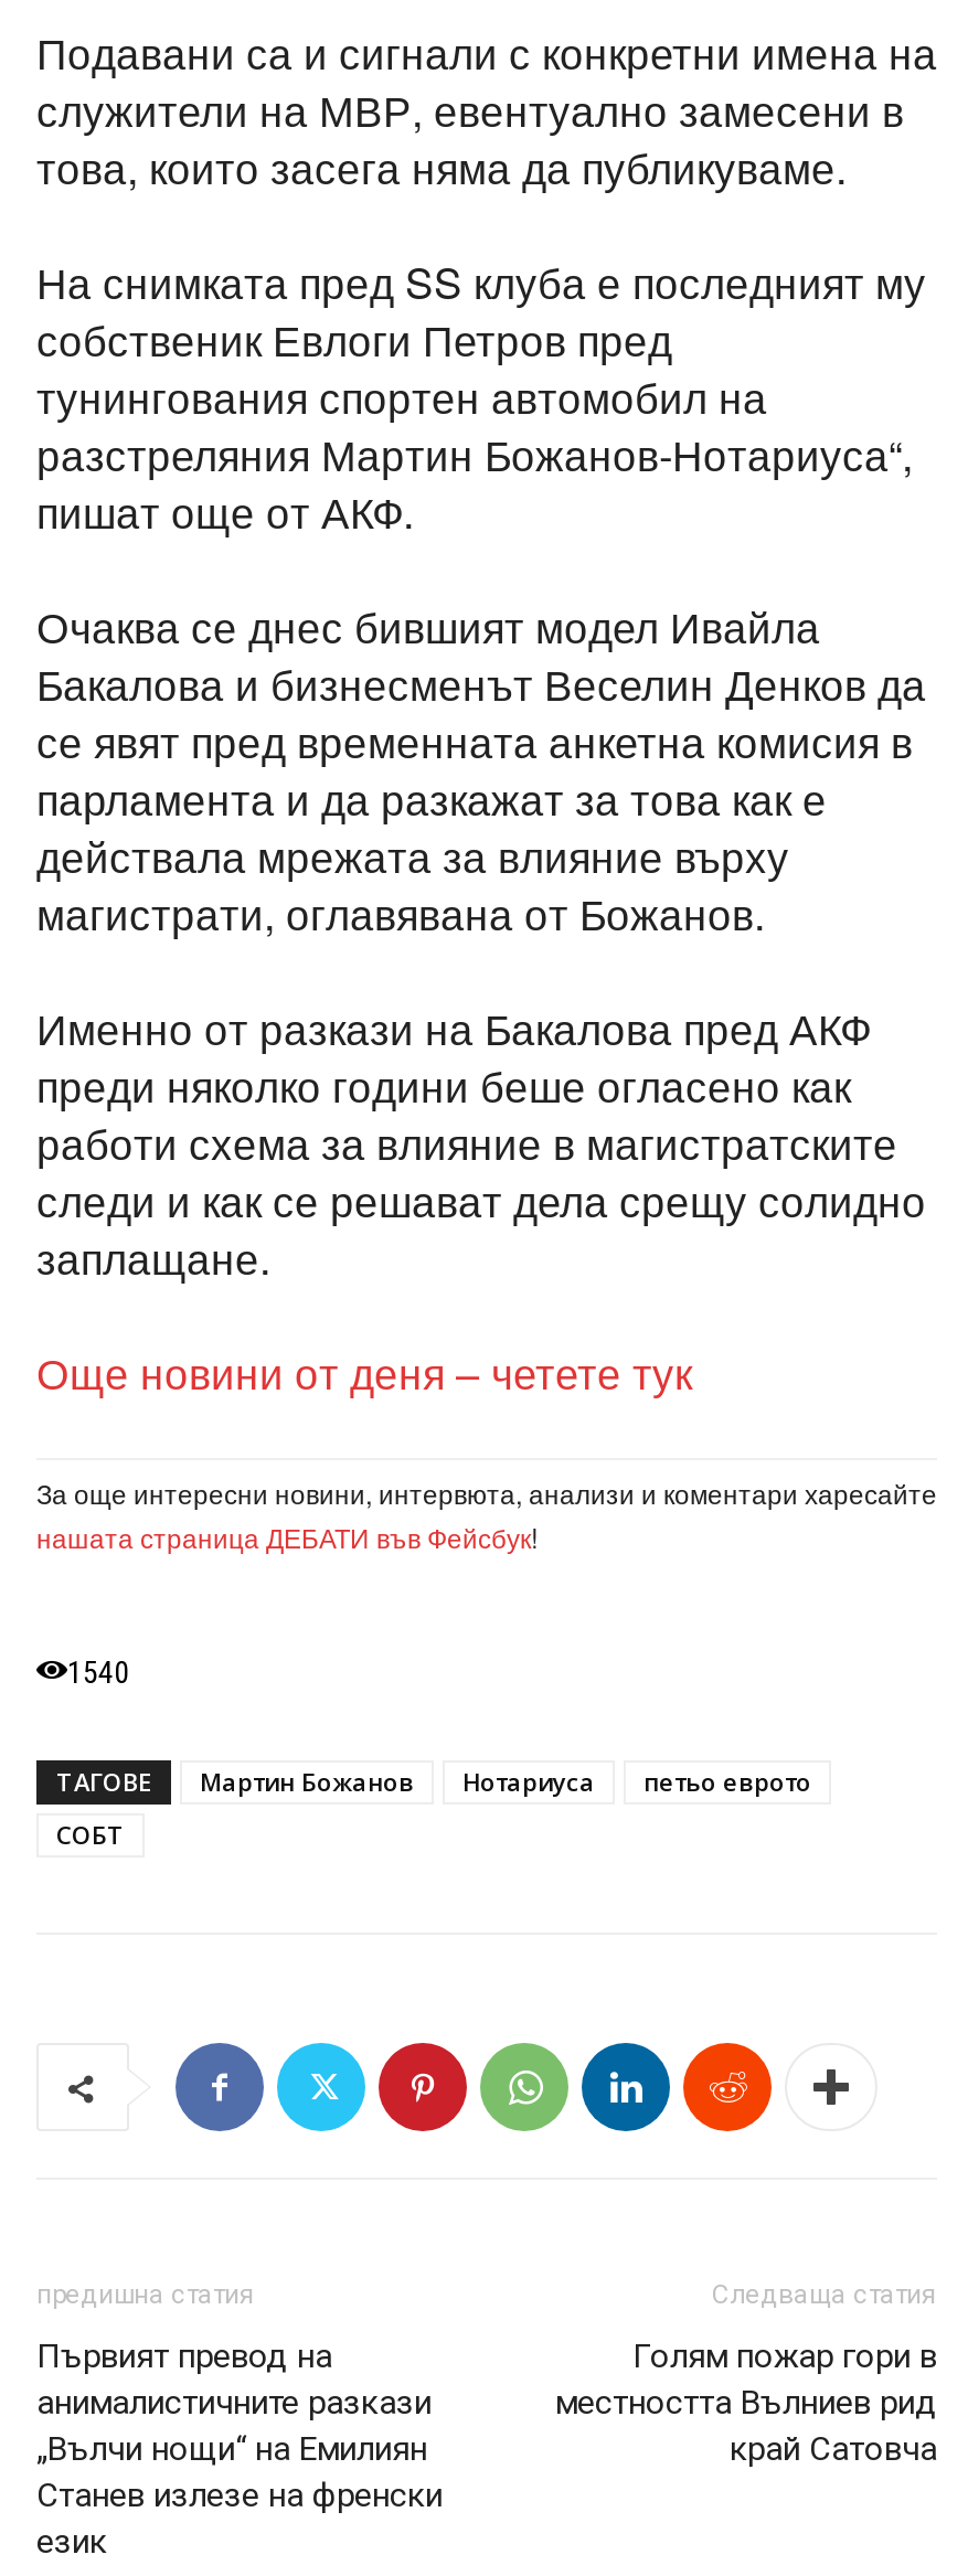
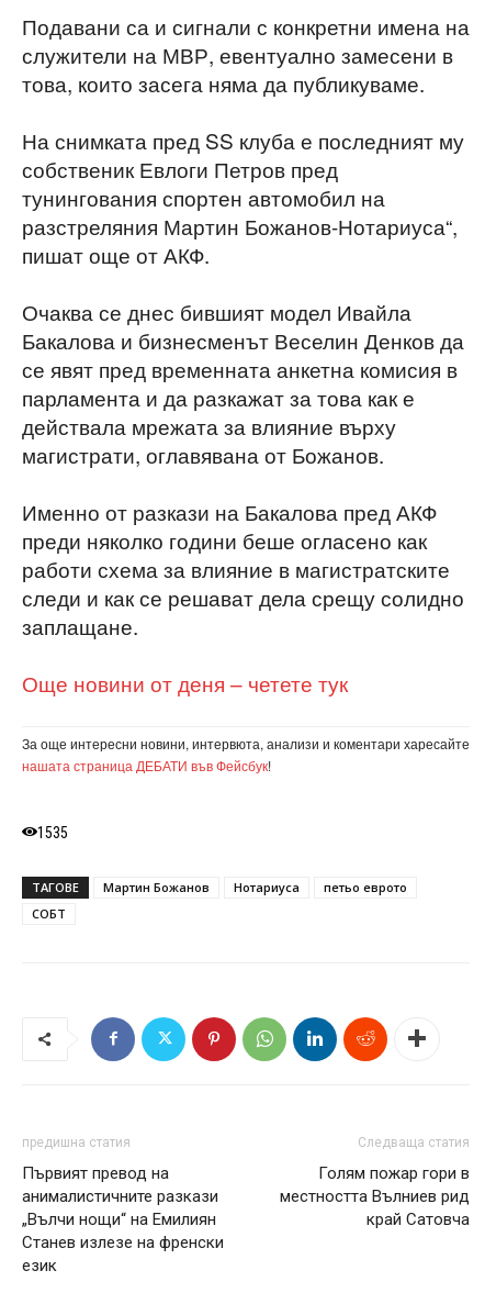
- 1540
+ 1535
